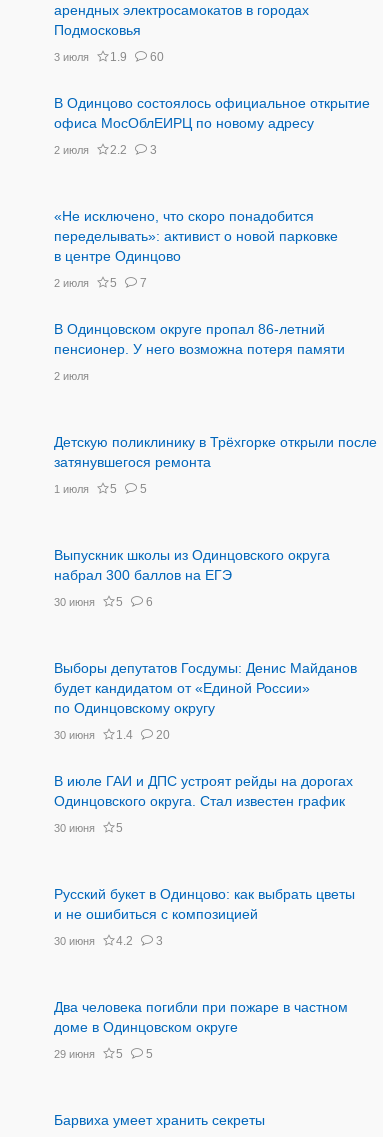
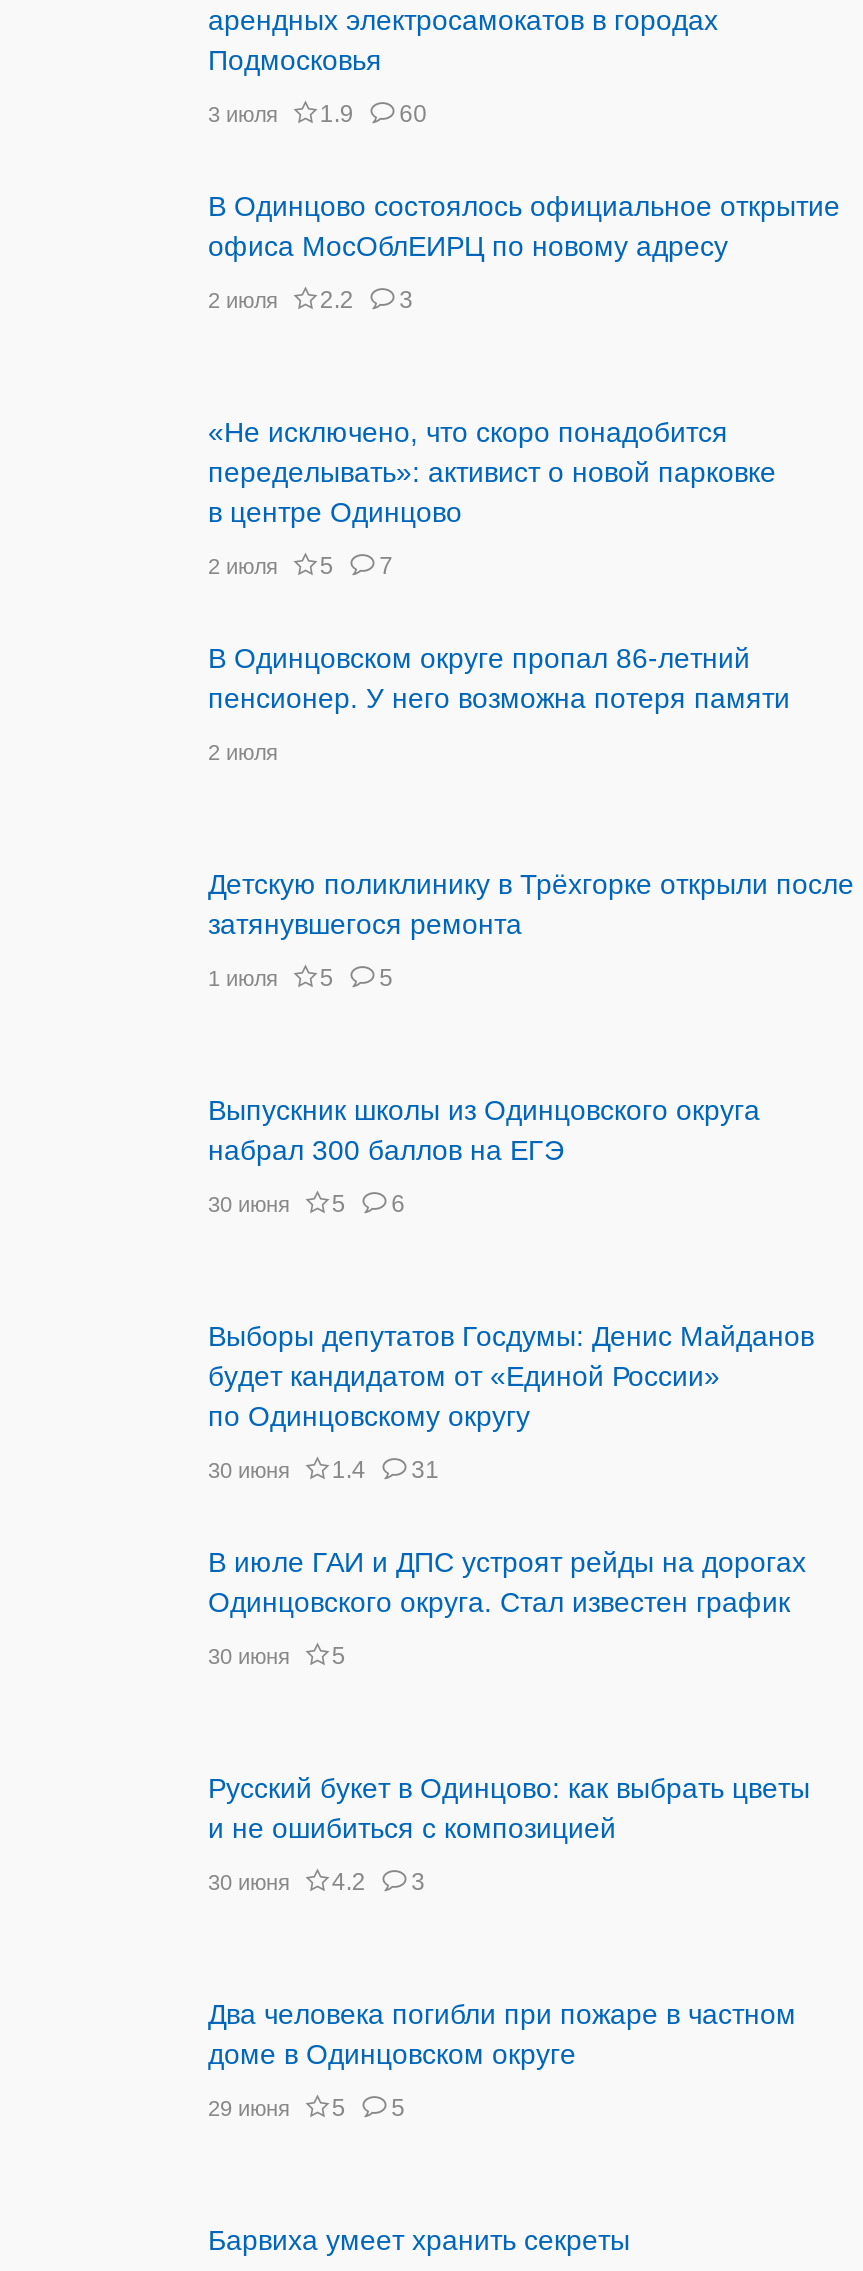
- 30 июня 1.4 20
+ 30 июня 1.4 31
